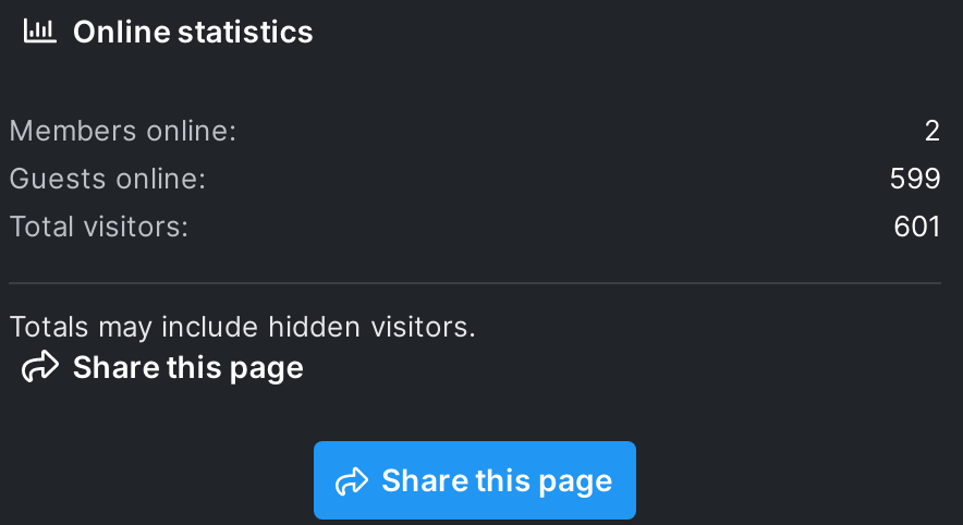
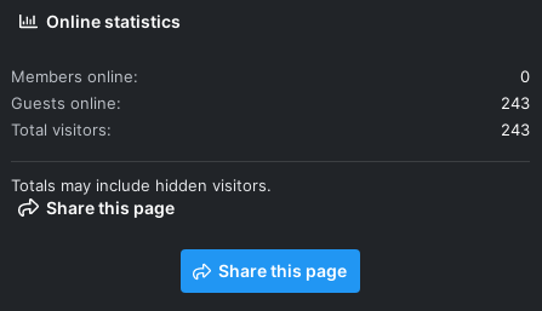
- 2
+ 0

- 599
+ 243

- 601
+ 243
